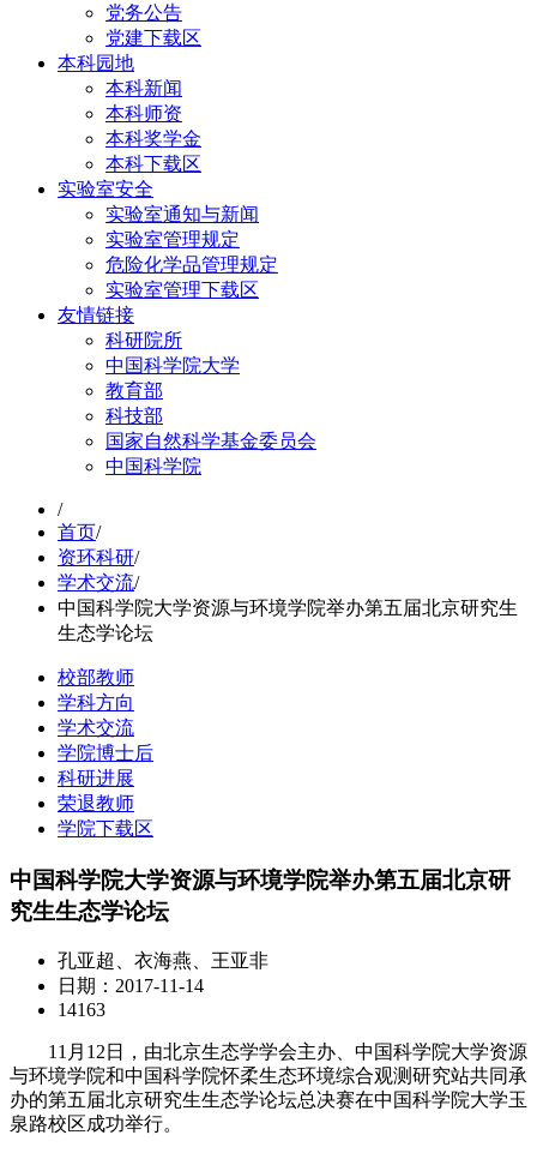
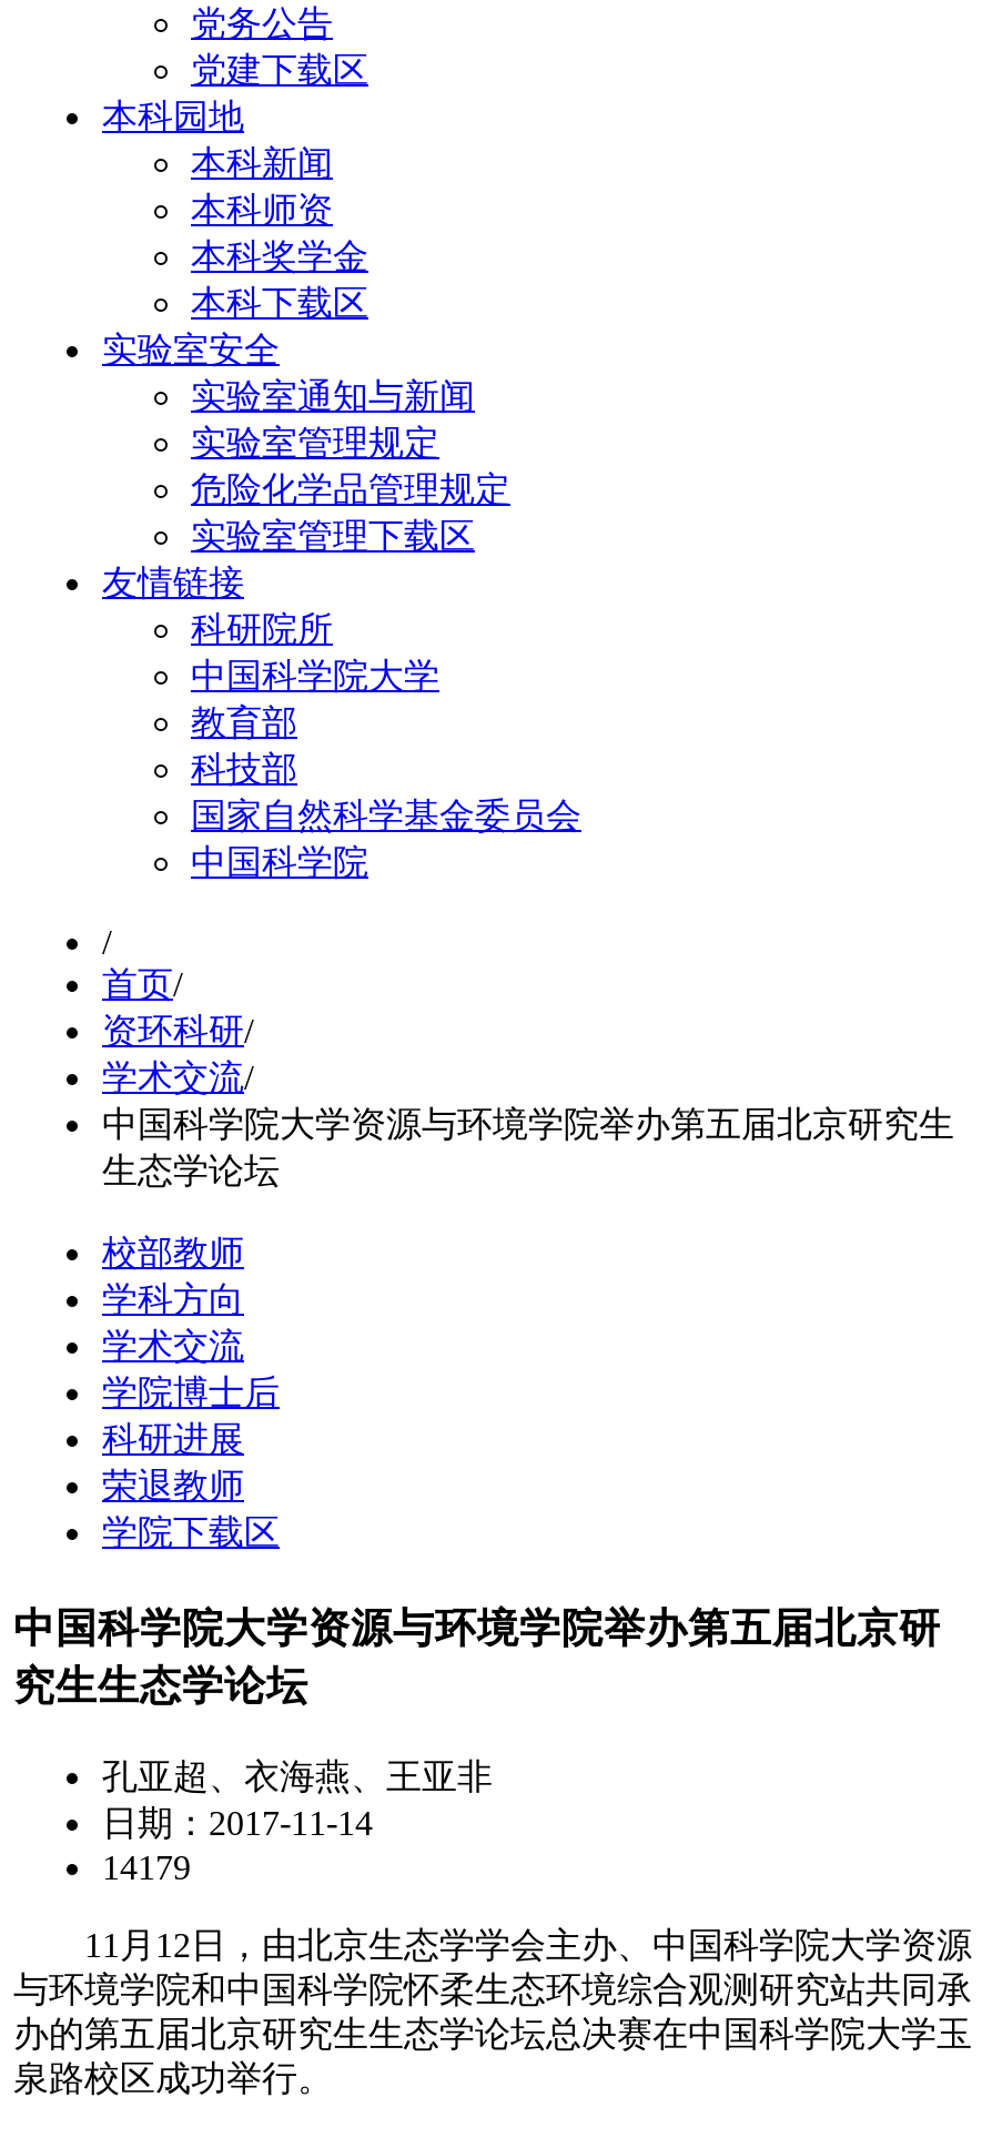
- 14163
+ 14179
